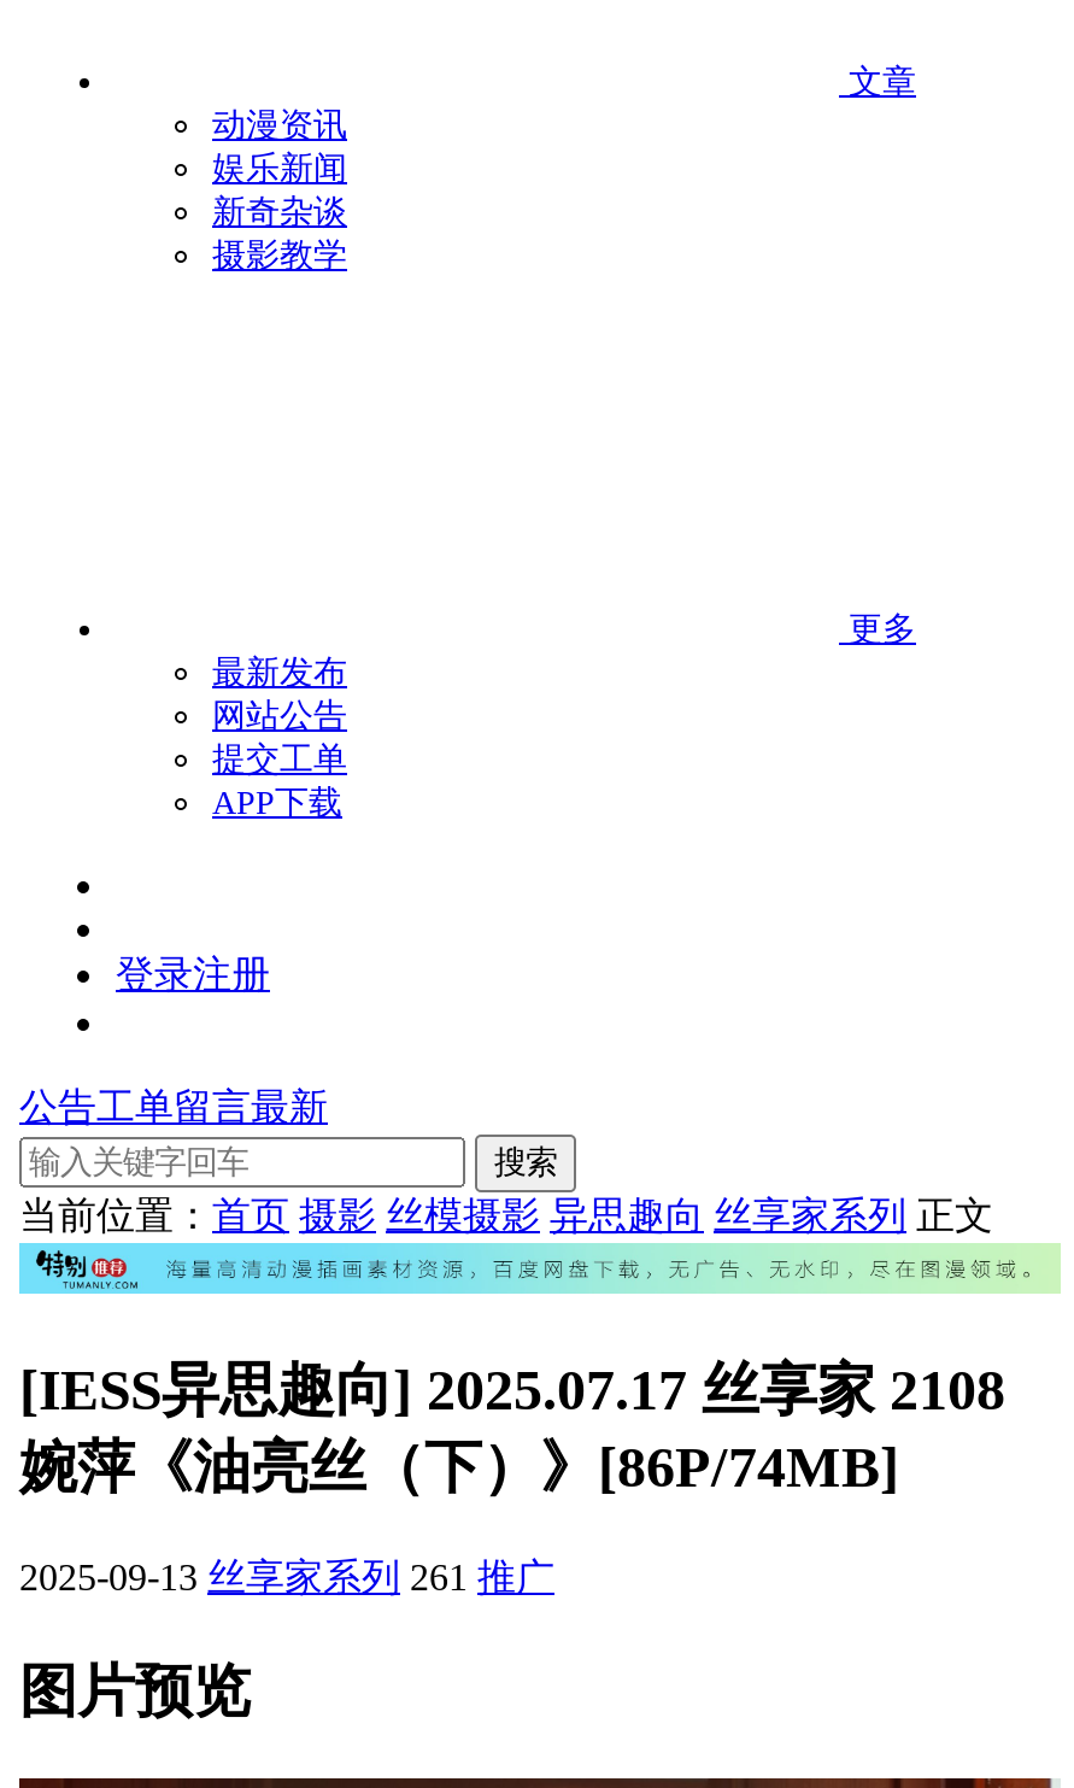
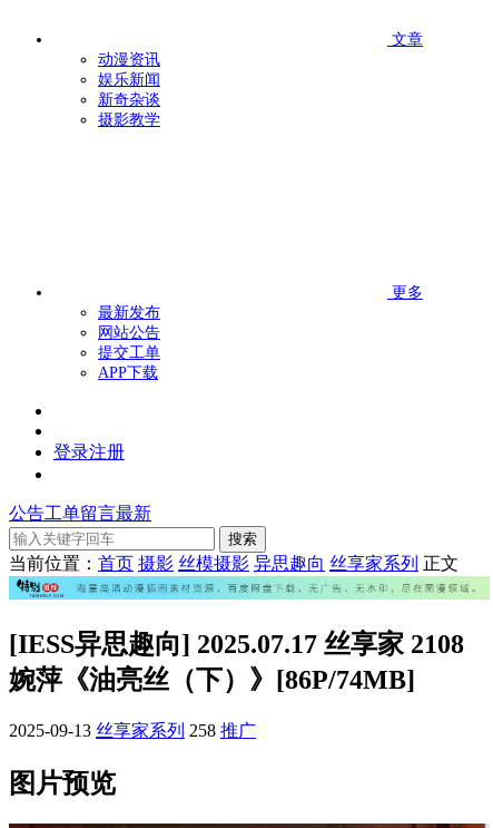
- 2025-09-13 丝享家系列 261 推广
+ 2025-09-13 丝享家系列 258 推广
